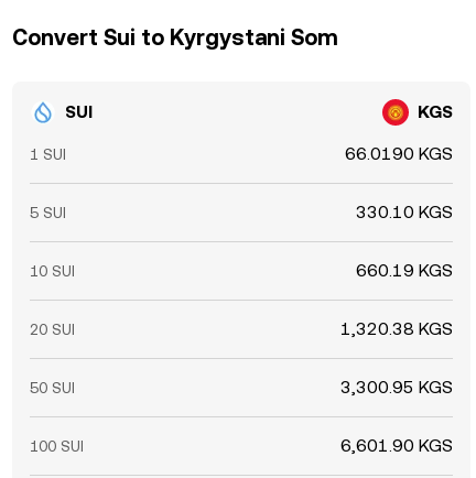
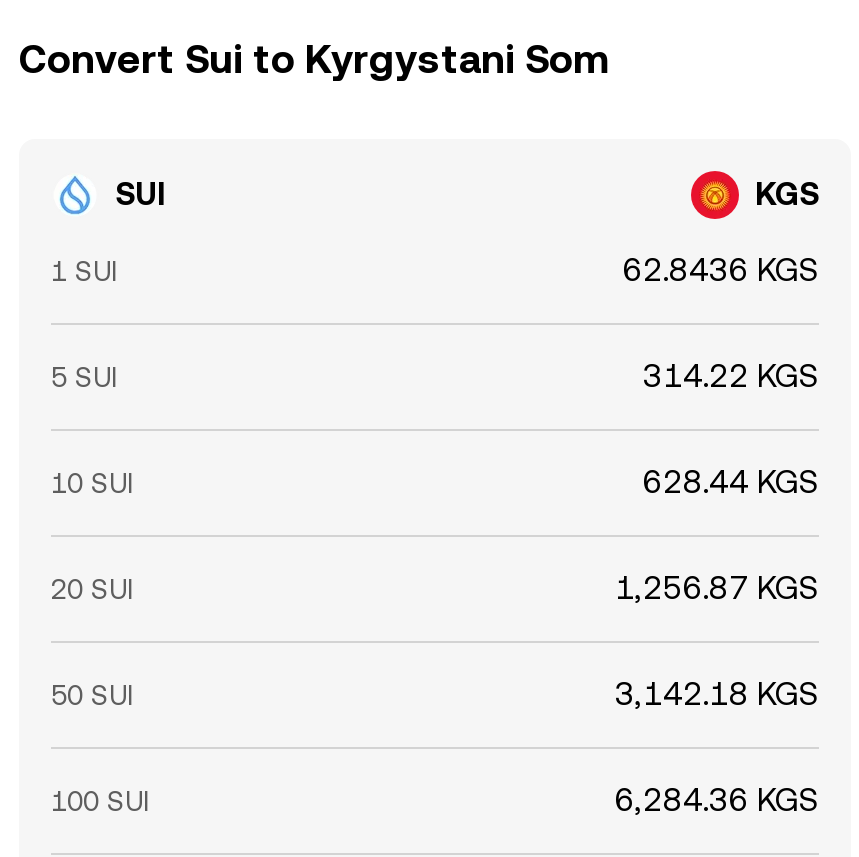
- 66.0190 KGS
+ 62.8436 KGS

- 330.10 KGS
+ 314.22 KGS

- 660.19 KGS
+ 628.44 KGS

- 1,320.38 KGS
+ 1,256.87 KGS

- 3,300.95 KGS
+ 3,142.18 KGS

- 6,601.90 KGS
+ 6,284.36 KGS
